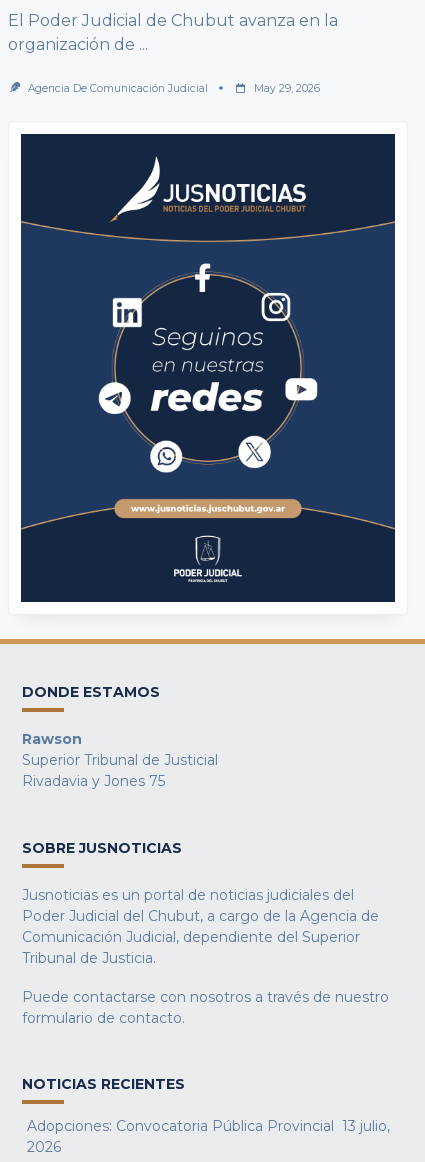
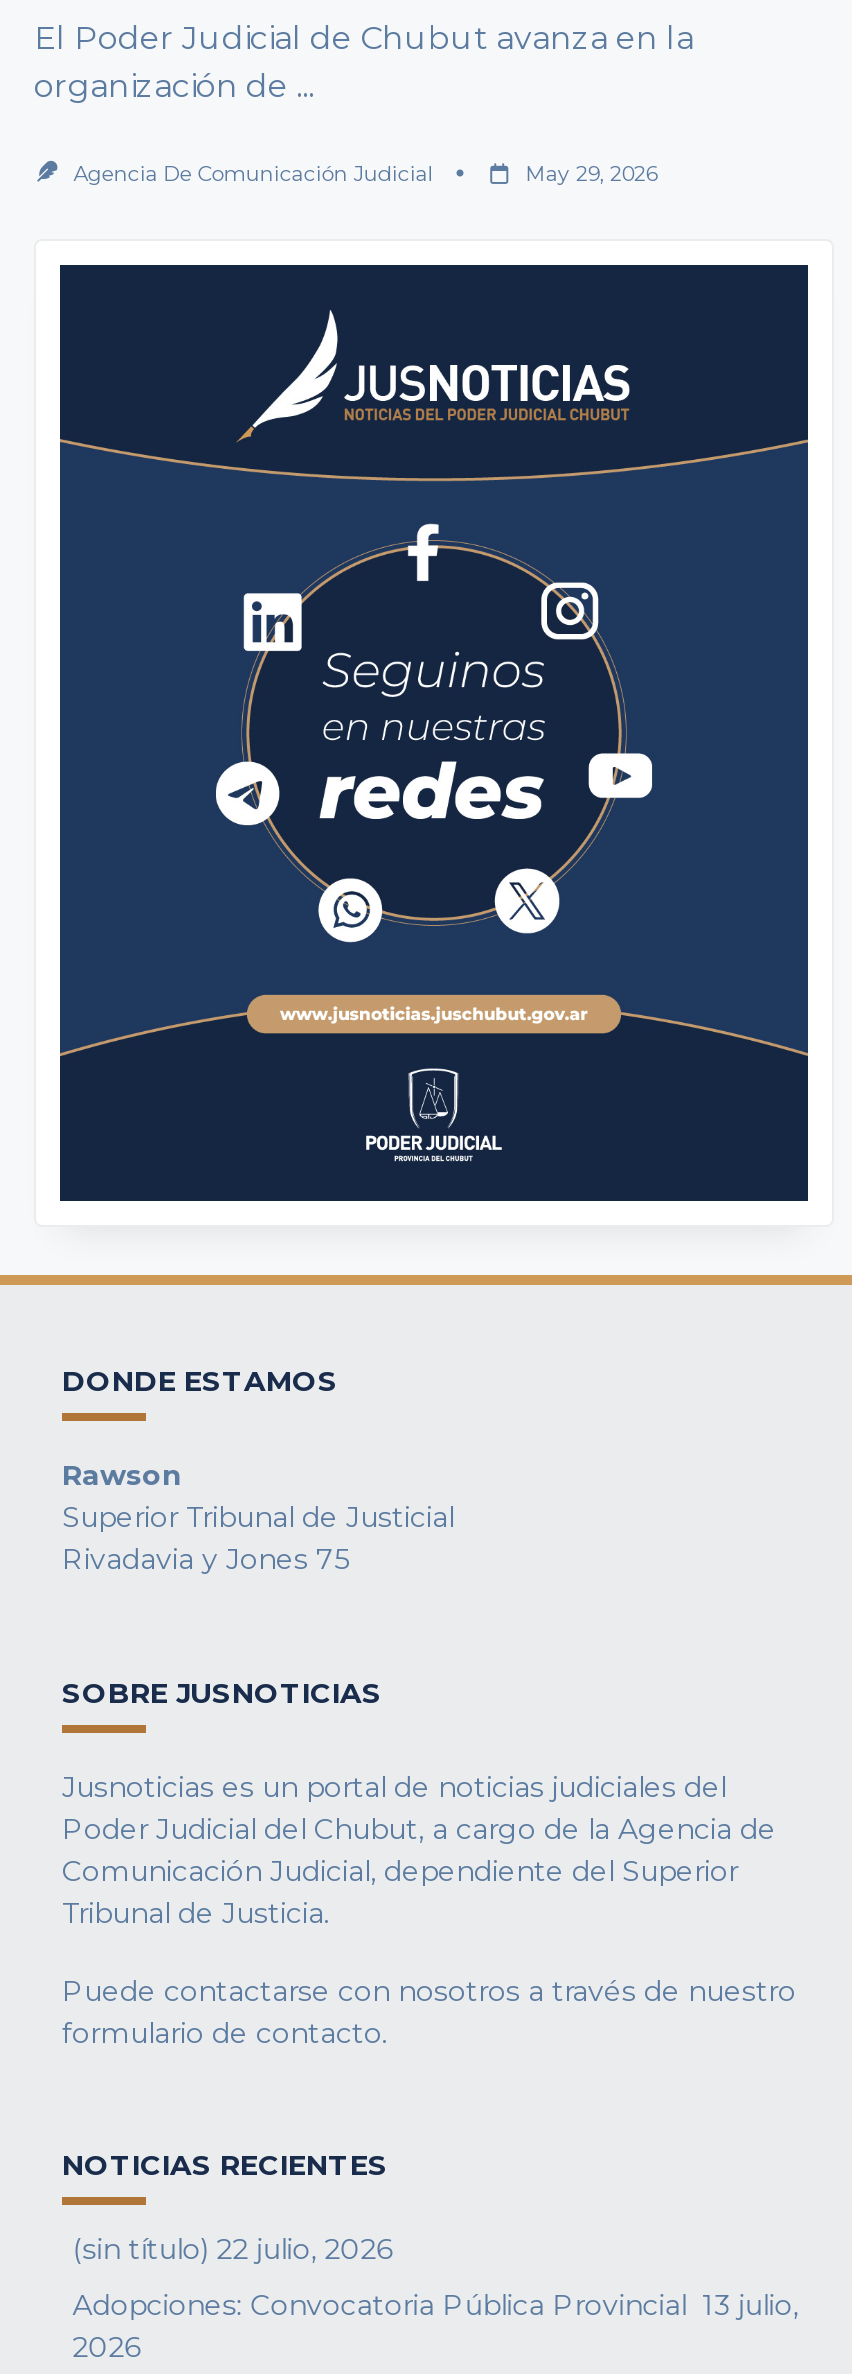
+ (sin título) 22 julio, 2026
